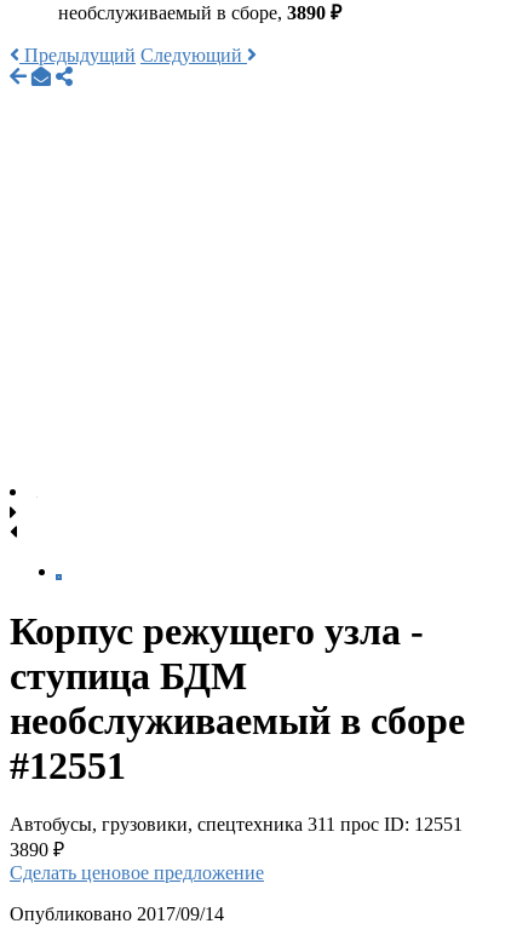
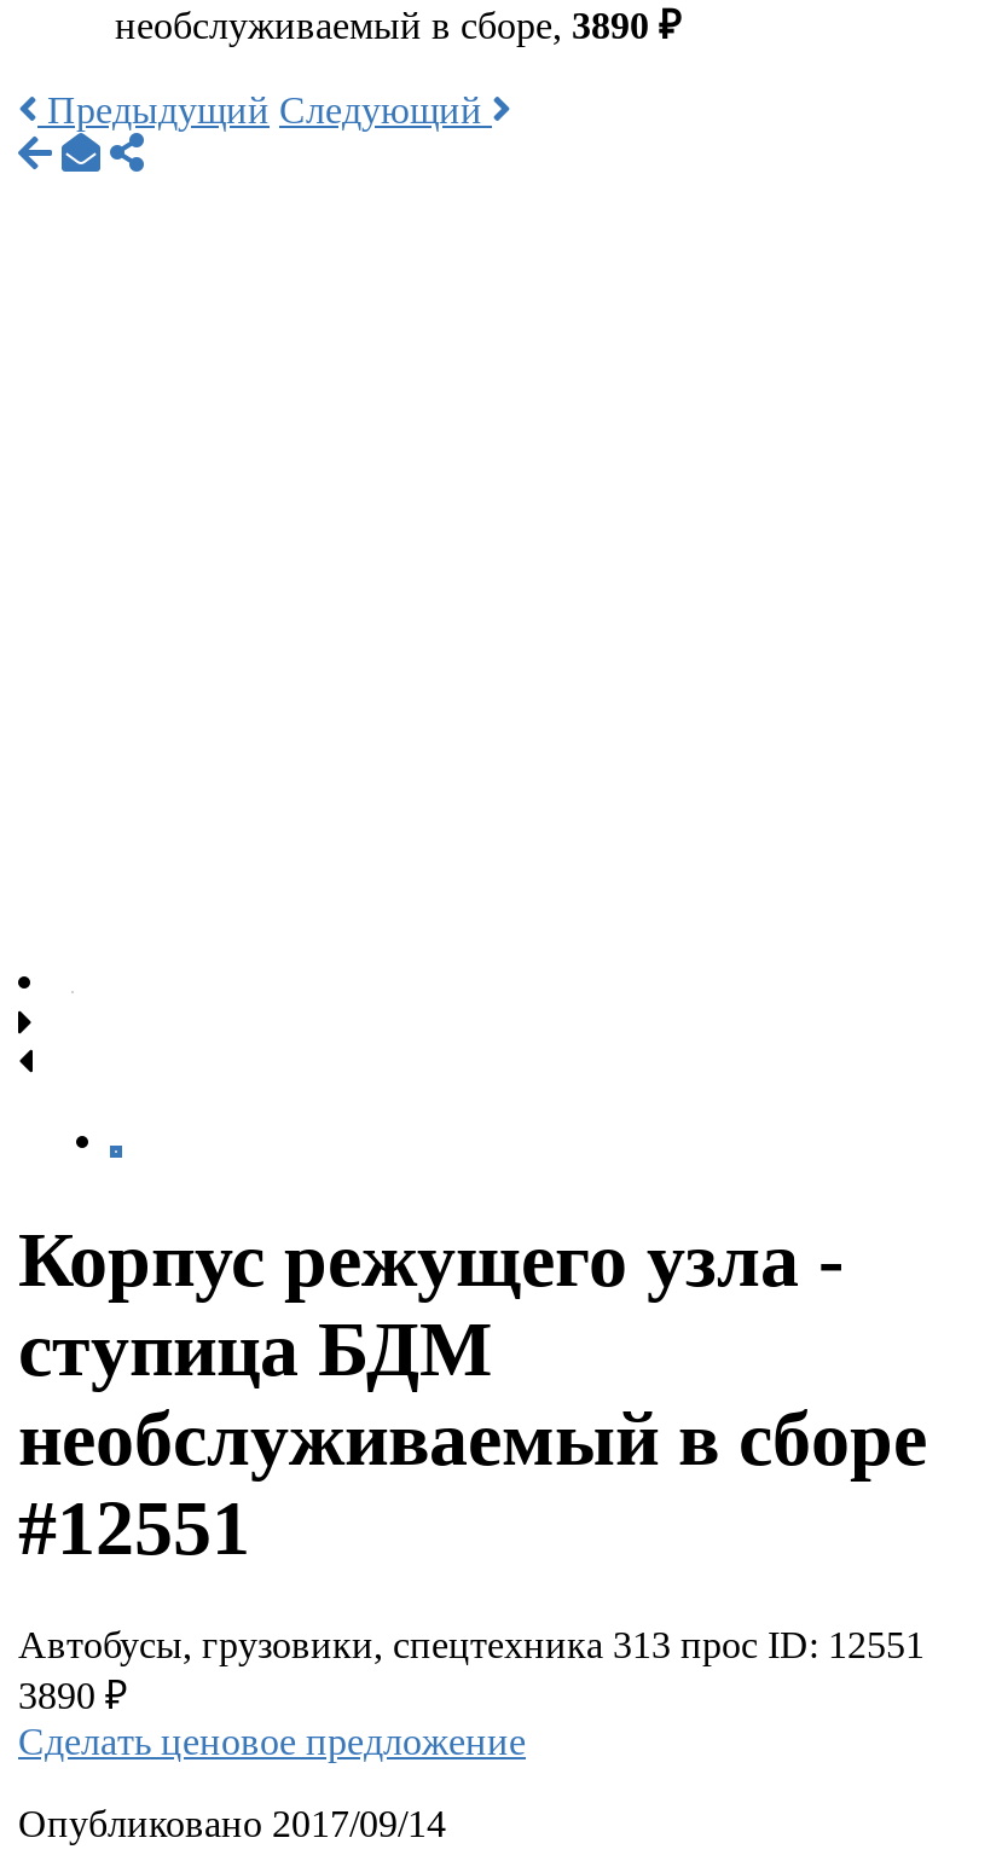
- Автобусы, грузовики, спецтехника 311 прос ID: 12551
+ Автобусы, грузовики, спецтехника 313 прос ID: 12551
